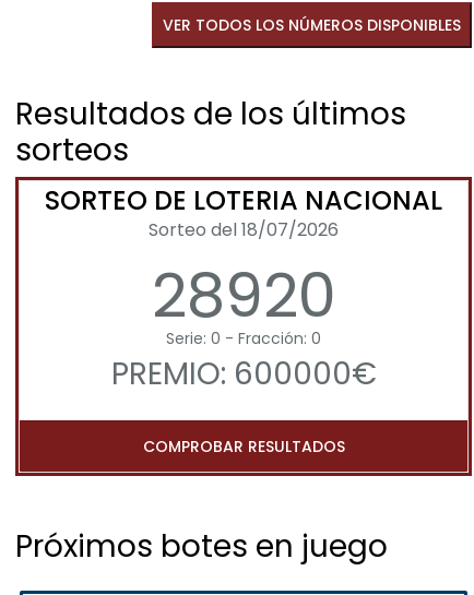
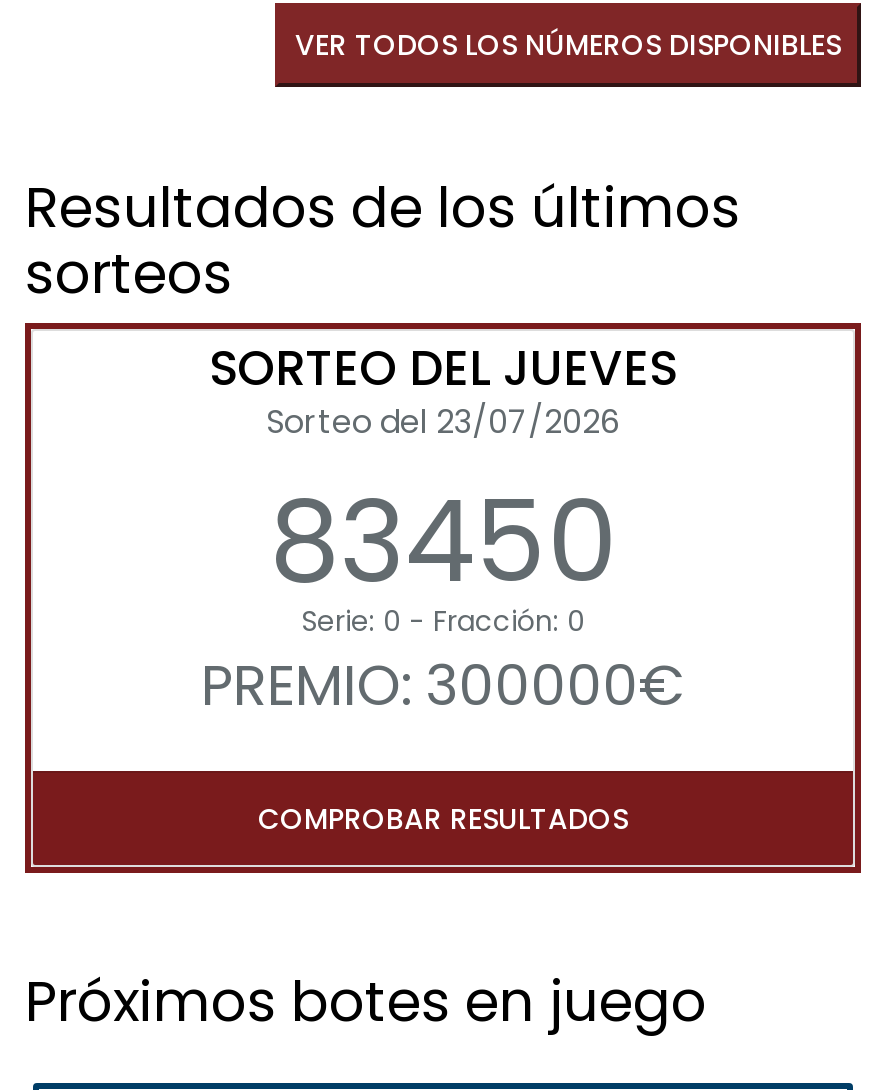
- SORTEO DE LOTERIA NACIONAL
- Sorteo del 18/07/2026
- 28920
+ SORTEO DEL JUEVES
+ Sorteo del 23/07/2026
+ 83450

- PREMIO: 600000€
+ PREMIO: 300000€
